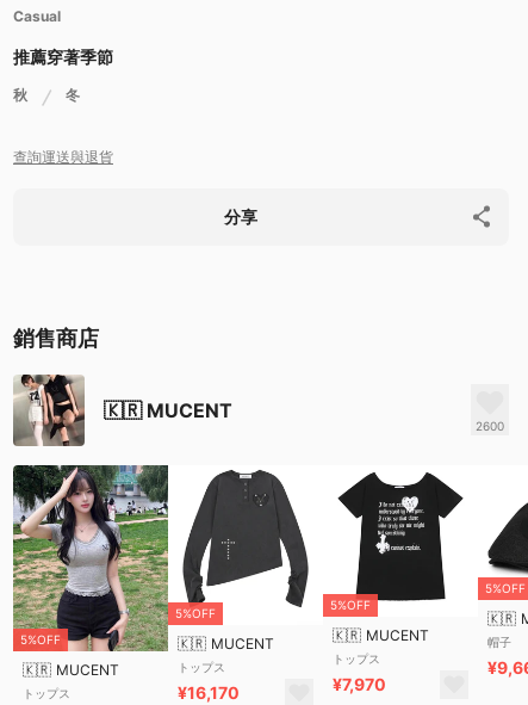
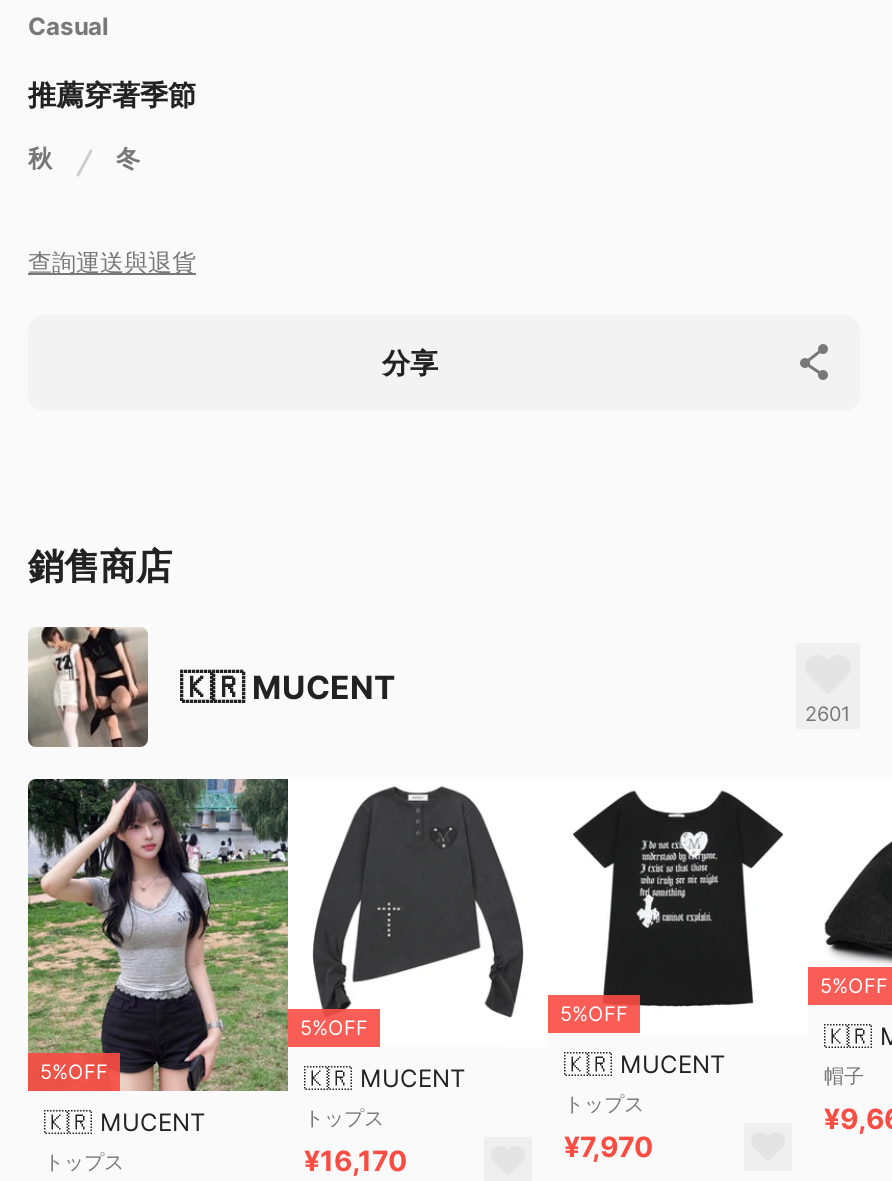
- 2600
+ 2601
